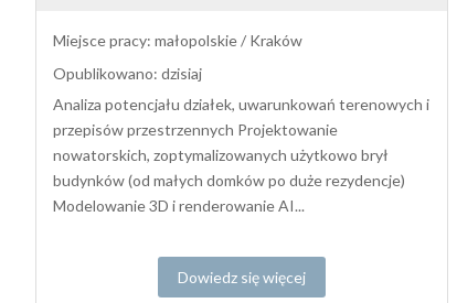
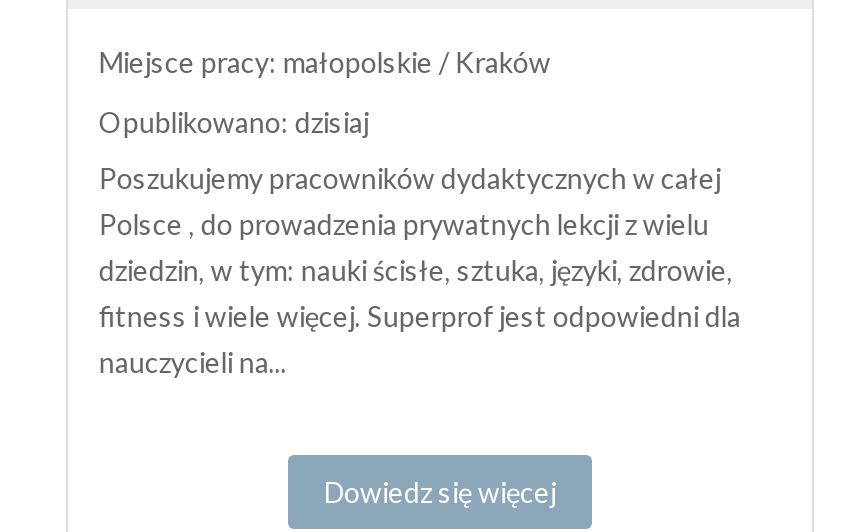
- Analiza potencjału działek, uwarunkowań terenowych i
- przepisów przestrzennych Projektowanie
- nowatorskich, zoptymalizowanych użytkowo brył
- budynków (od małych domków po duże rezydencje)
- Modelowanie 3D i renderowanie AI...
+ Poszukujemy pracowników dydaktycznych w całej
+ Polsce , do prowadzenia prywatnych lekcji z wielu
+ dziedzin, w tym: nauki ścisłe, sztuka, języki, zdrowie,
+ fitness i wiele więcej. Superprof jest odpowiedni dla
+ nauczycieli na...
